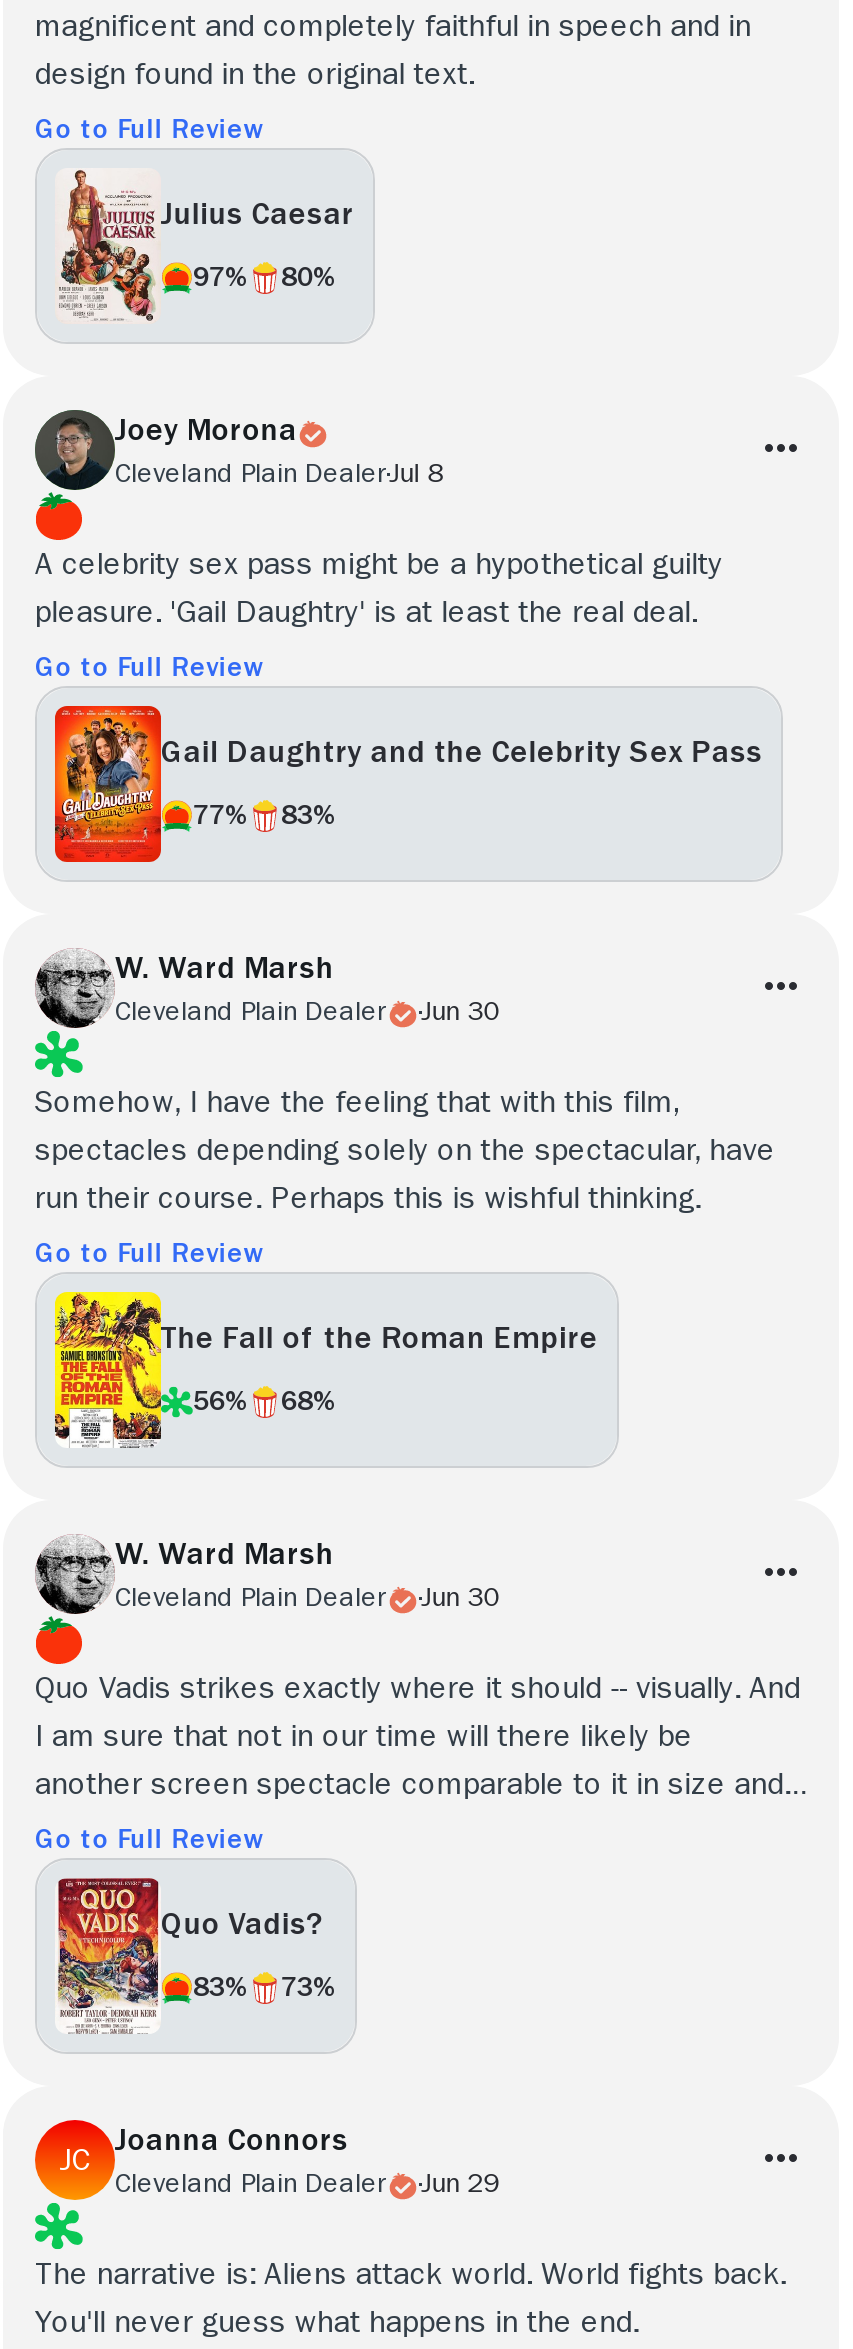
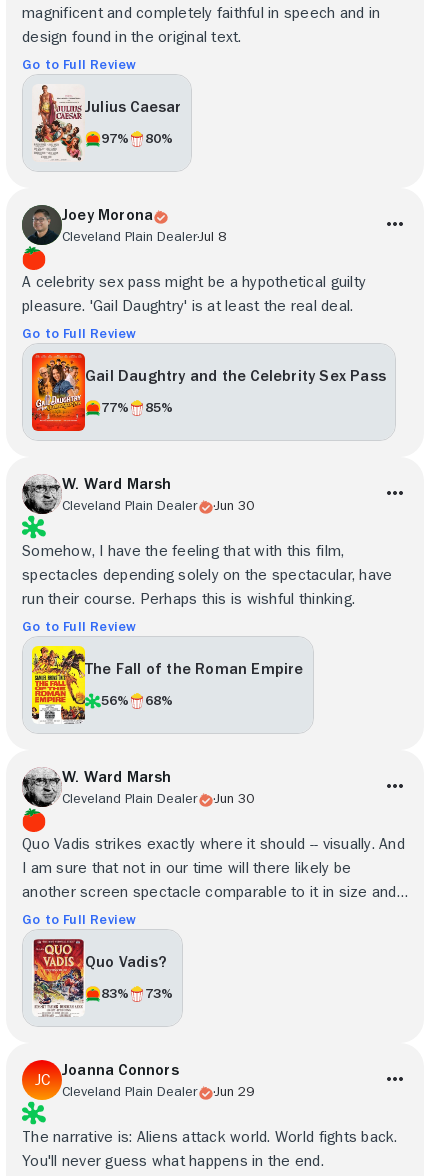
- 77% 83%
+ 77% 85%
